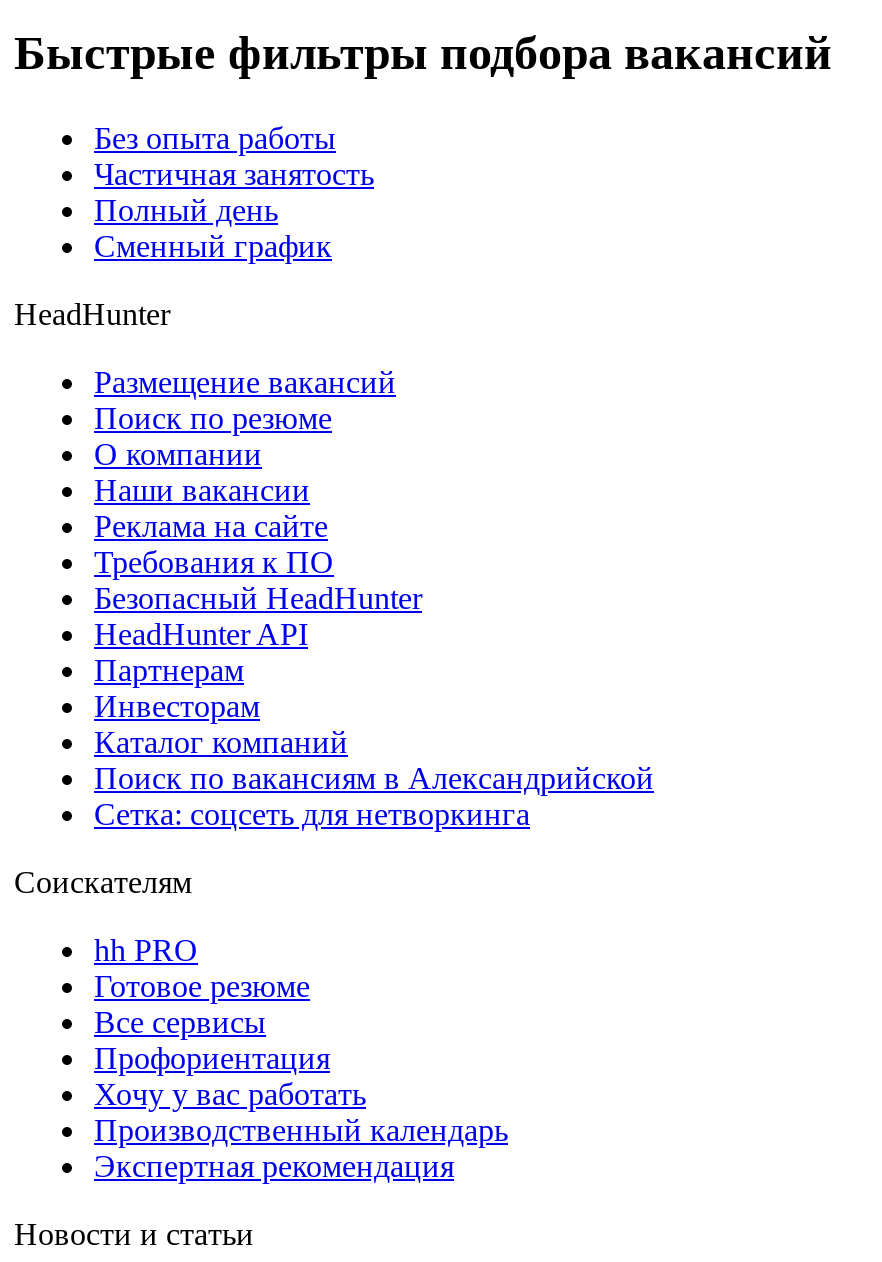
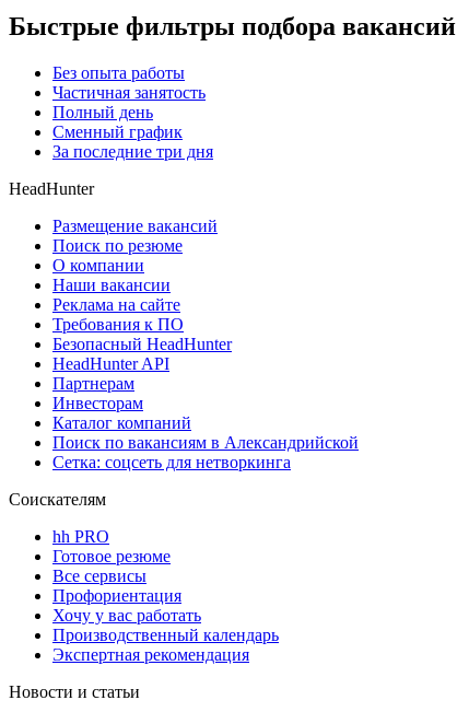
+ За последние три дня
